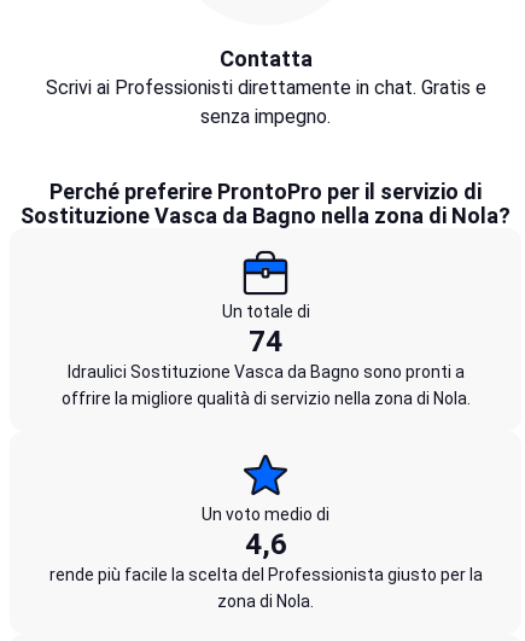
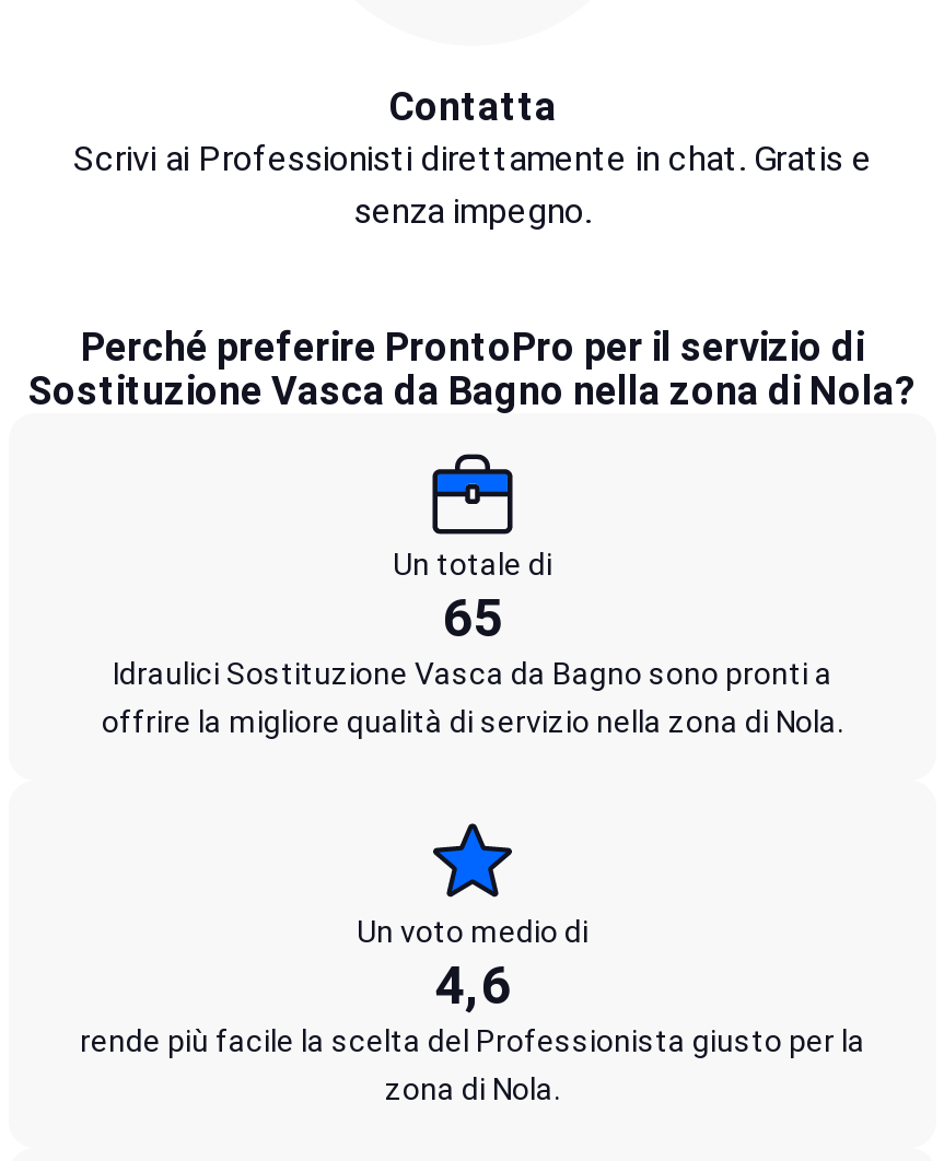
- 74
+ 65
